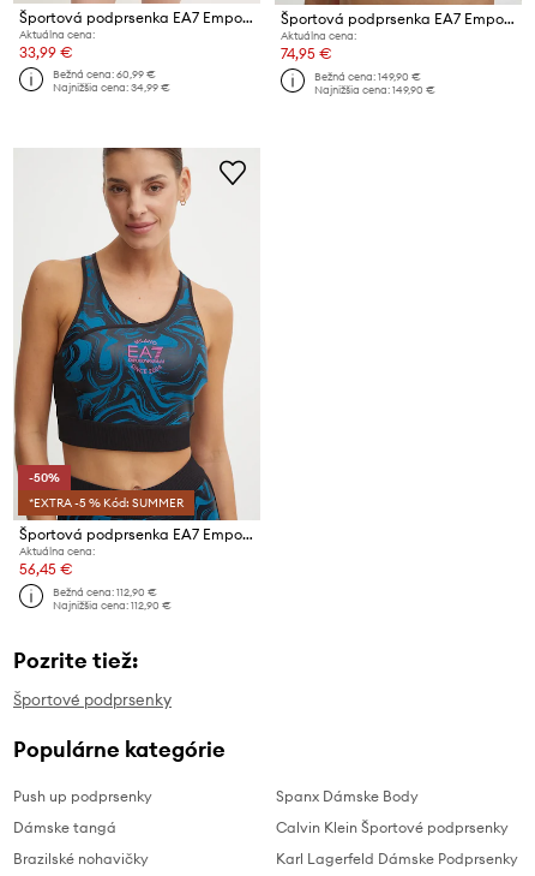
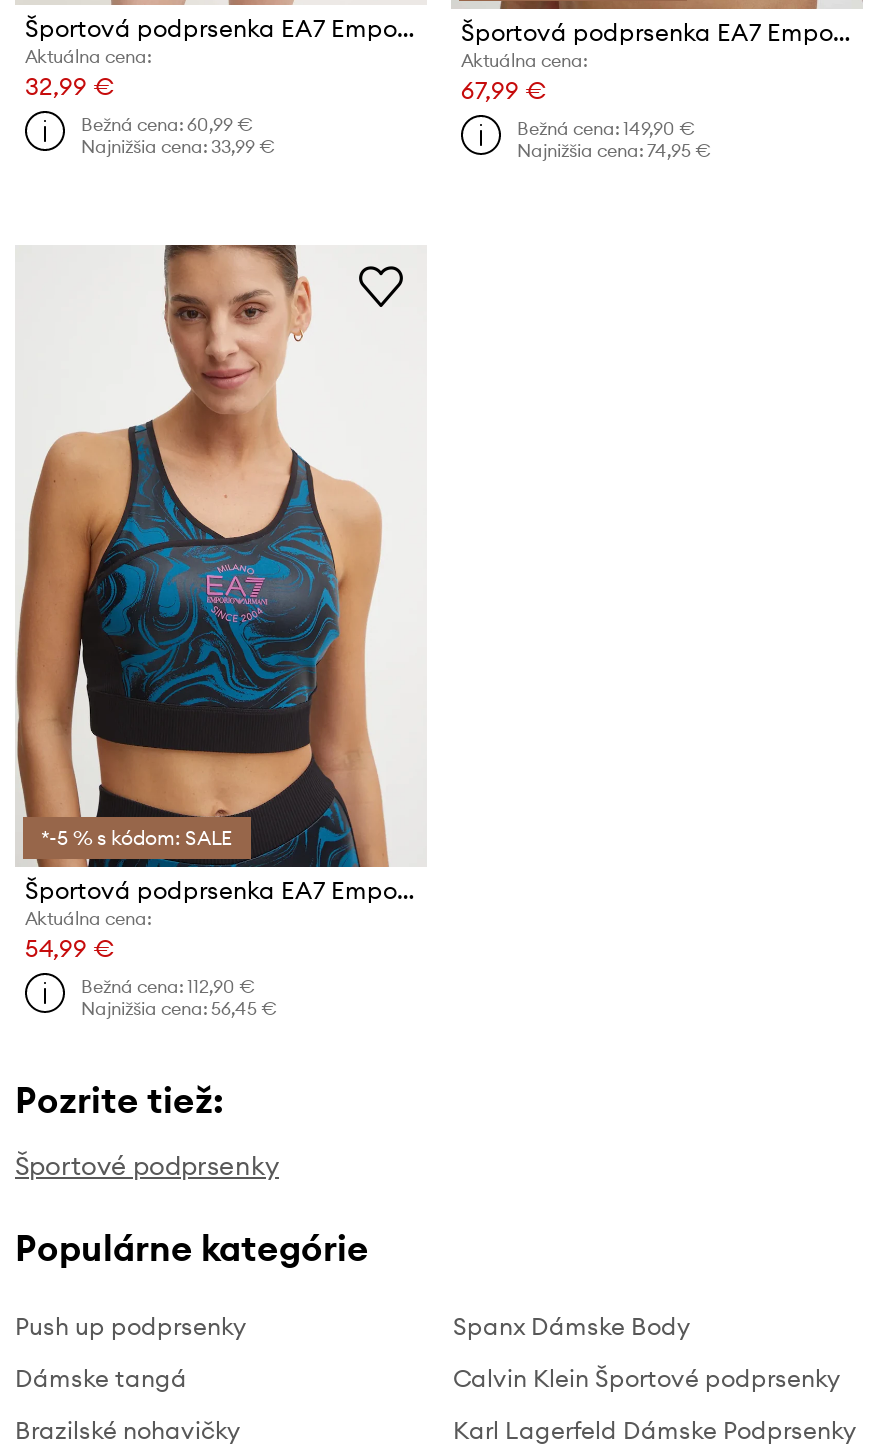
- 33,99 €
+ 32,99 €

- 74,95 €
+ 67,99 €

- Najnižšia cena: 34,99 €
+ Najnižšia cena: 33,99 €

- Najnižšia cena: 149,90 €
+ Najnižšia cena: 74,95 €

- -50%
- *EXTRA -5 % Kód: SUMMER
+ *-5 % s kódom: SALE

- 56,45 €
+ 54,99 €

- Najnižšia cena: 112,90 €
+ Najnižšia cena: 56,45 €
